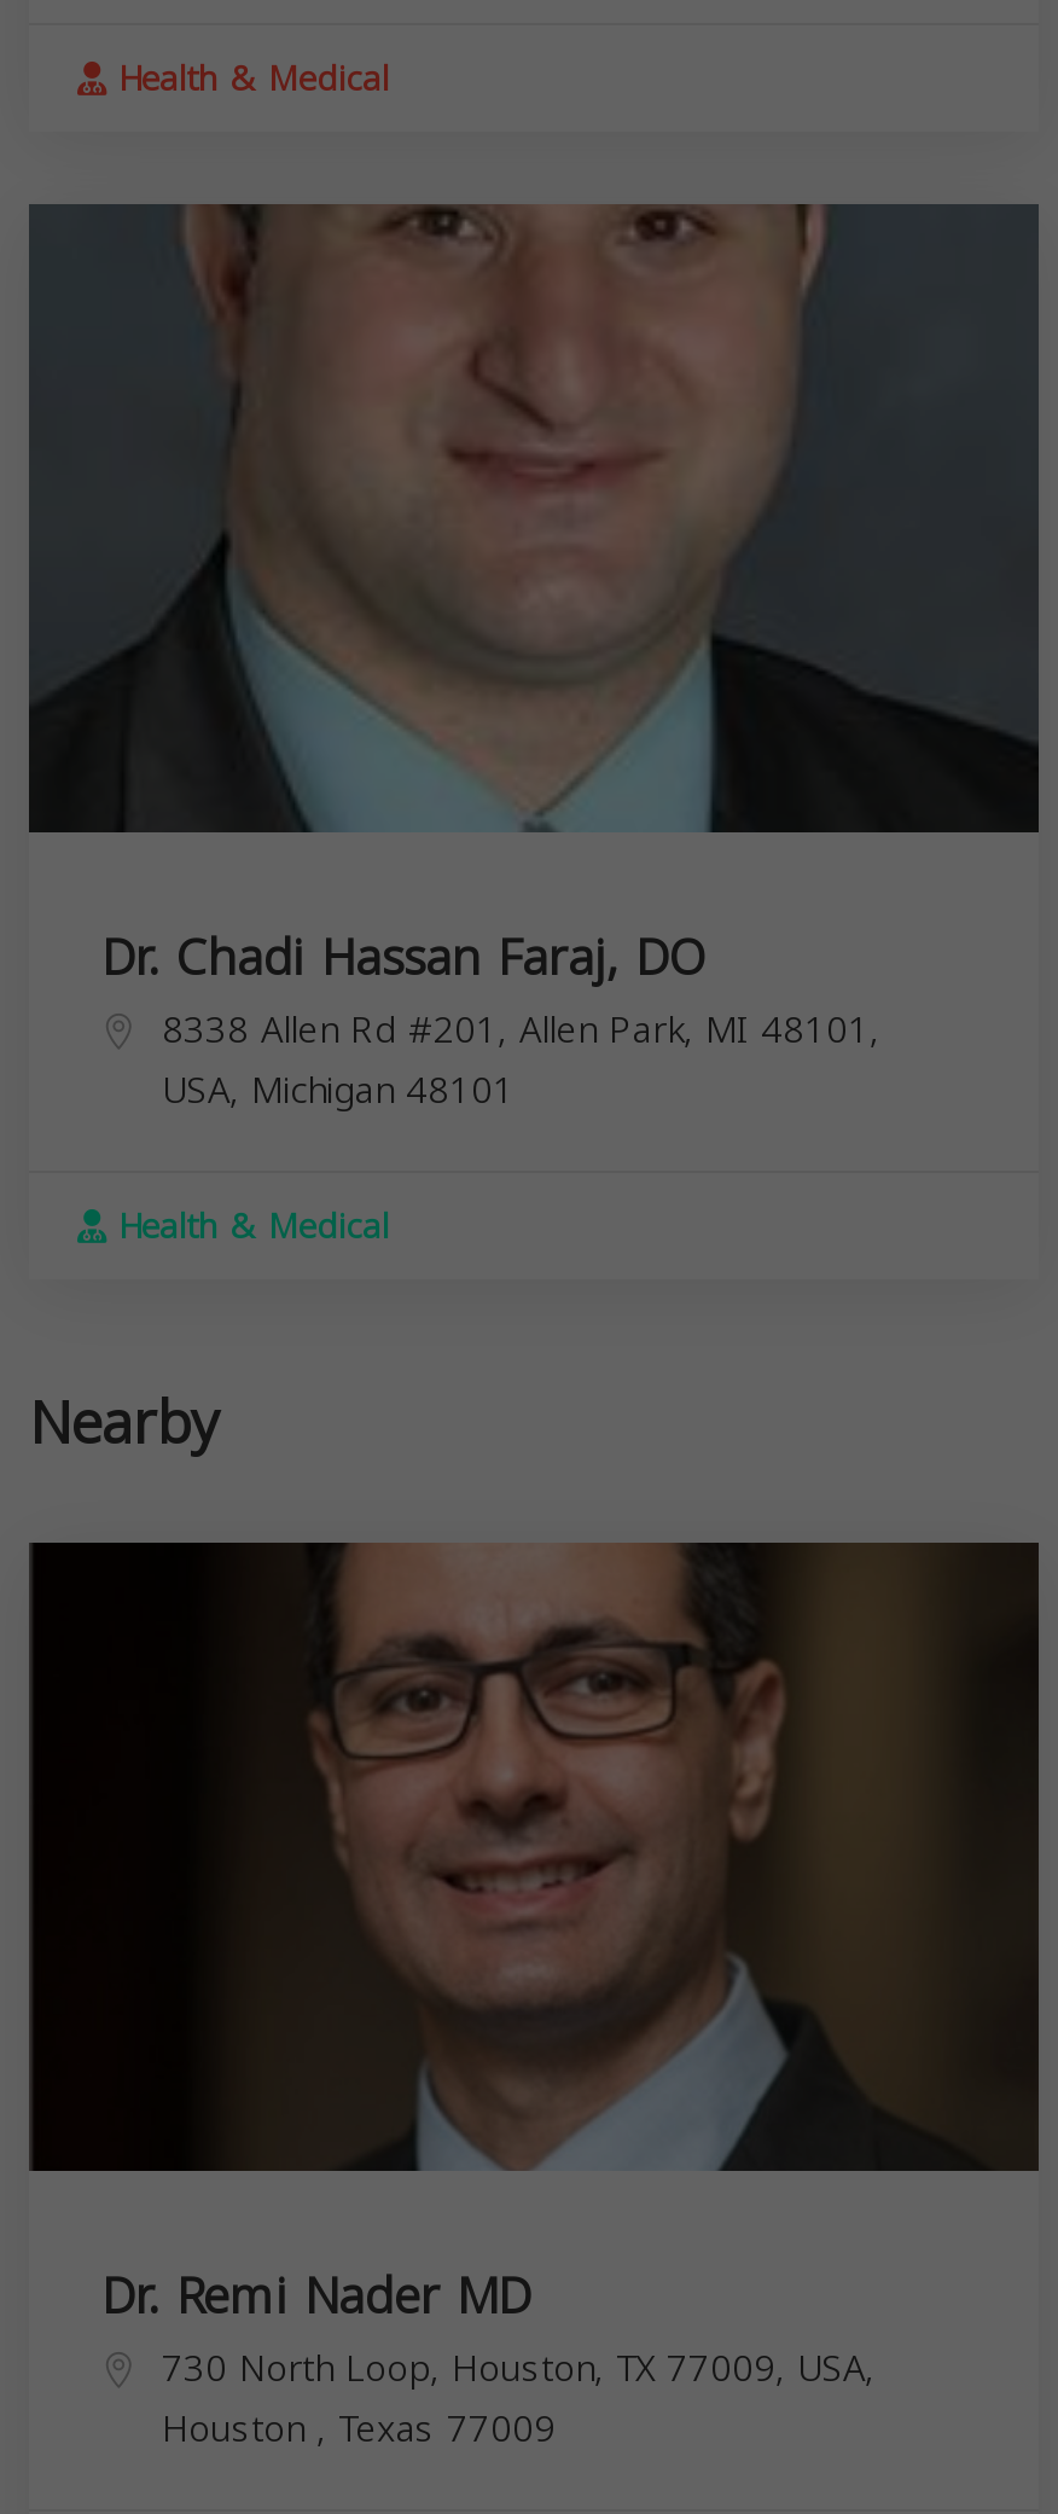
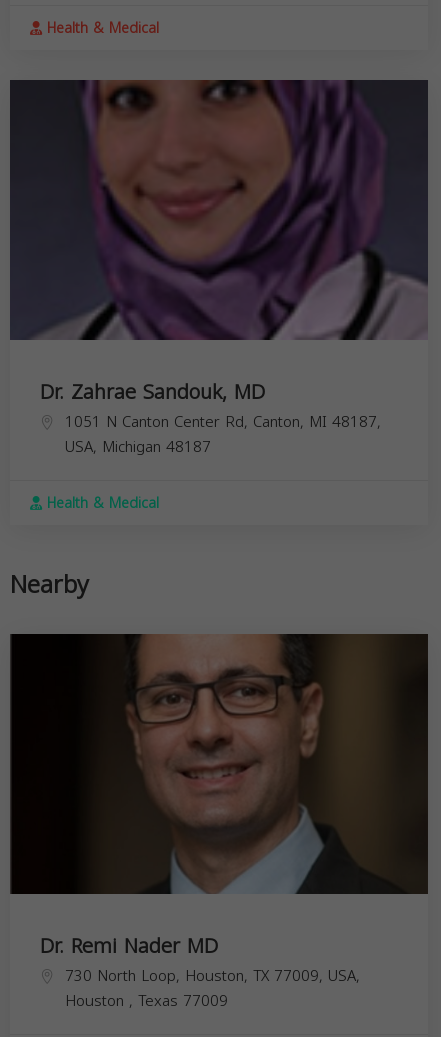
- [image]
- Dr. Chadi Hassan Faraj, DO
- 8338 Allen Rd #201, Allen Park, MI 48101,
- USA, Michigan 48101
+ [image]
+ Dr. Zahrae Sandouk, MD
+ 1051 N Canton Center Rd, Canton, MI 48187,
+ USA, Michigan 48187
